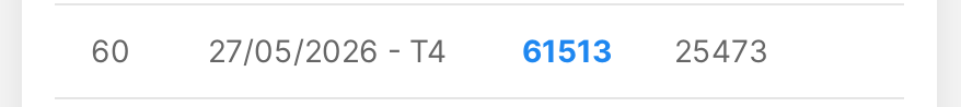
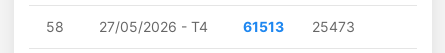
- 60
+ 58
